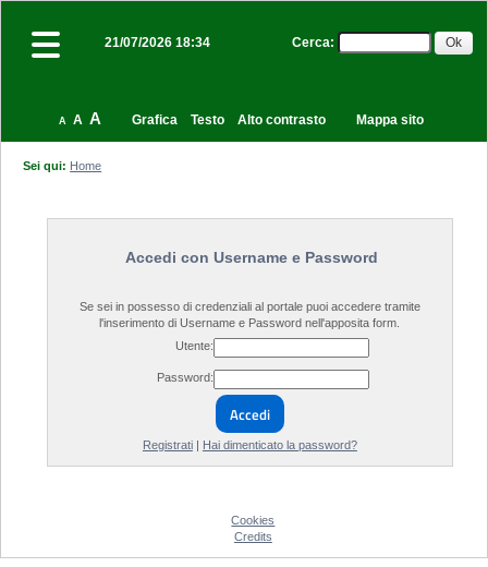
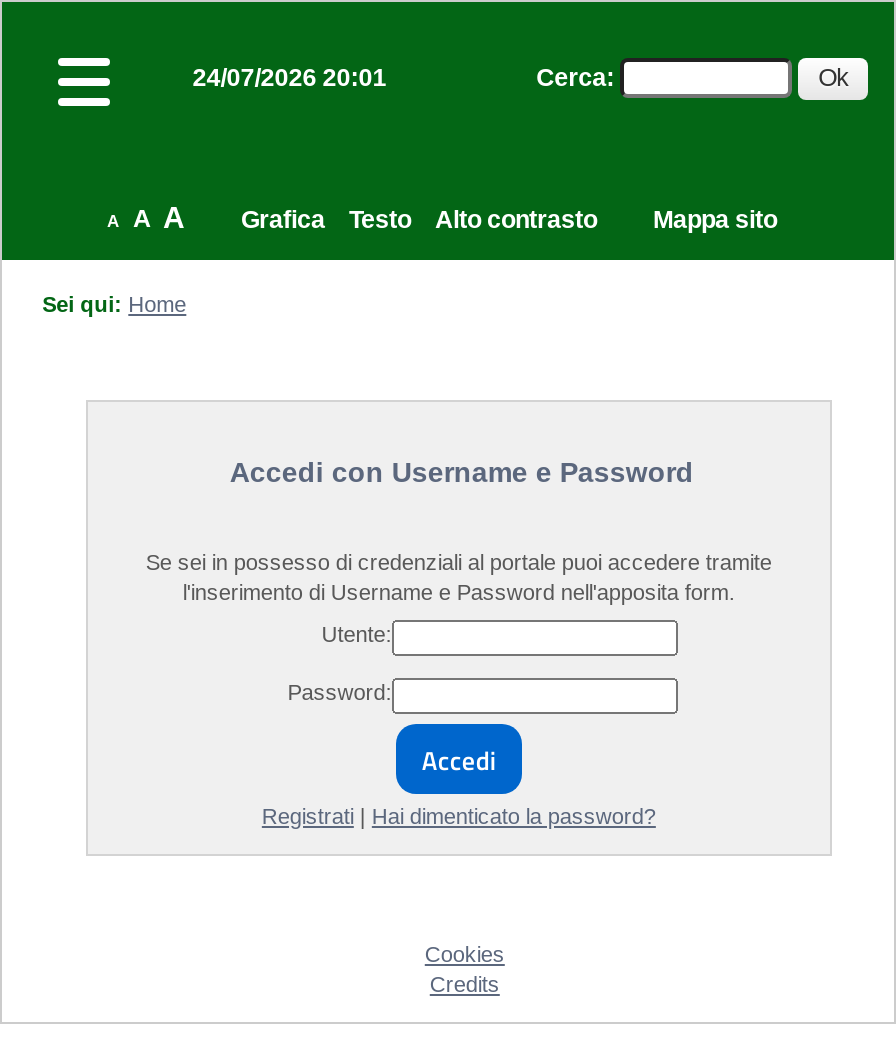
- 21/07/2026 18:34
+ 24/07/2026 20:01
